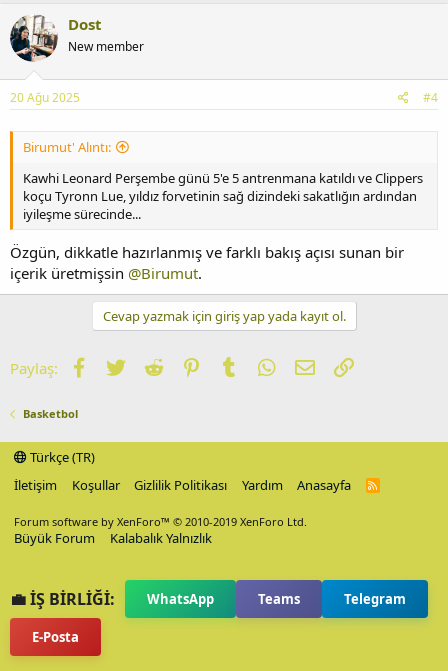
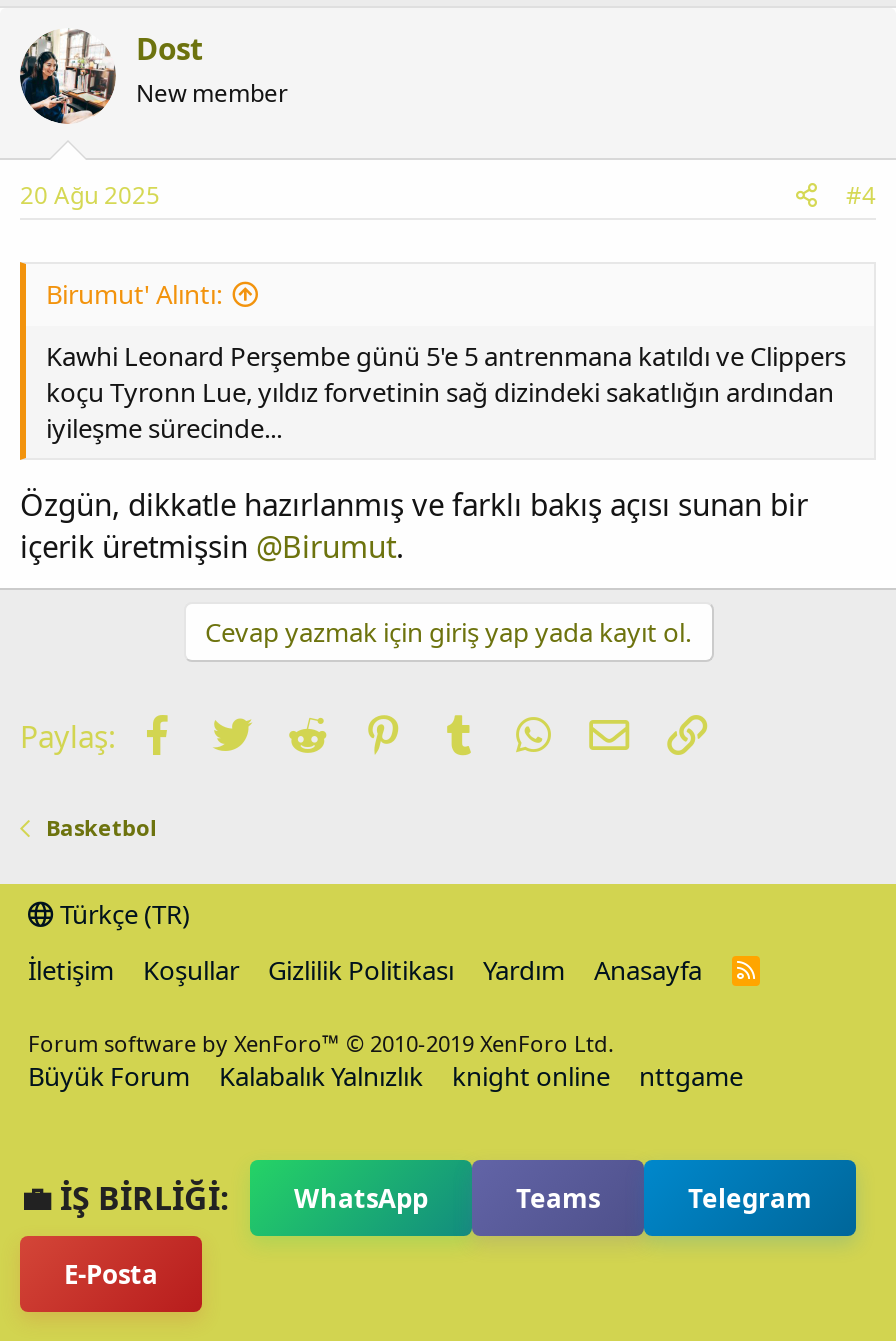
+ knight online
+ nttgame
